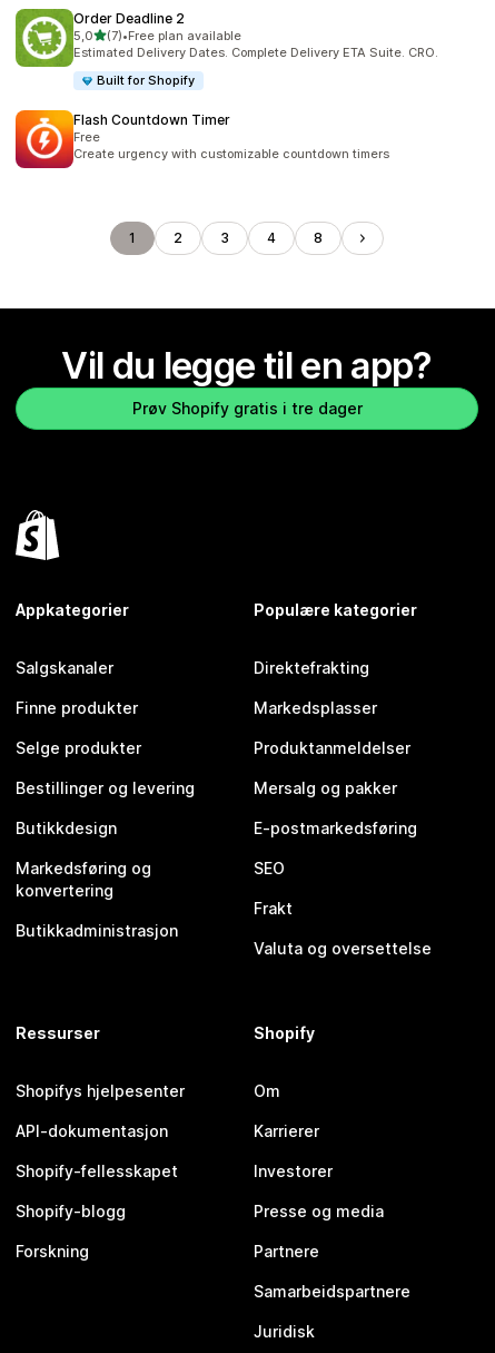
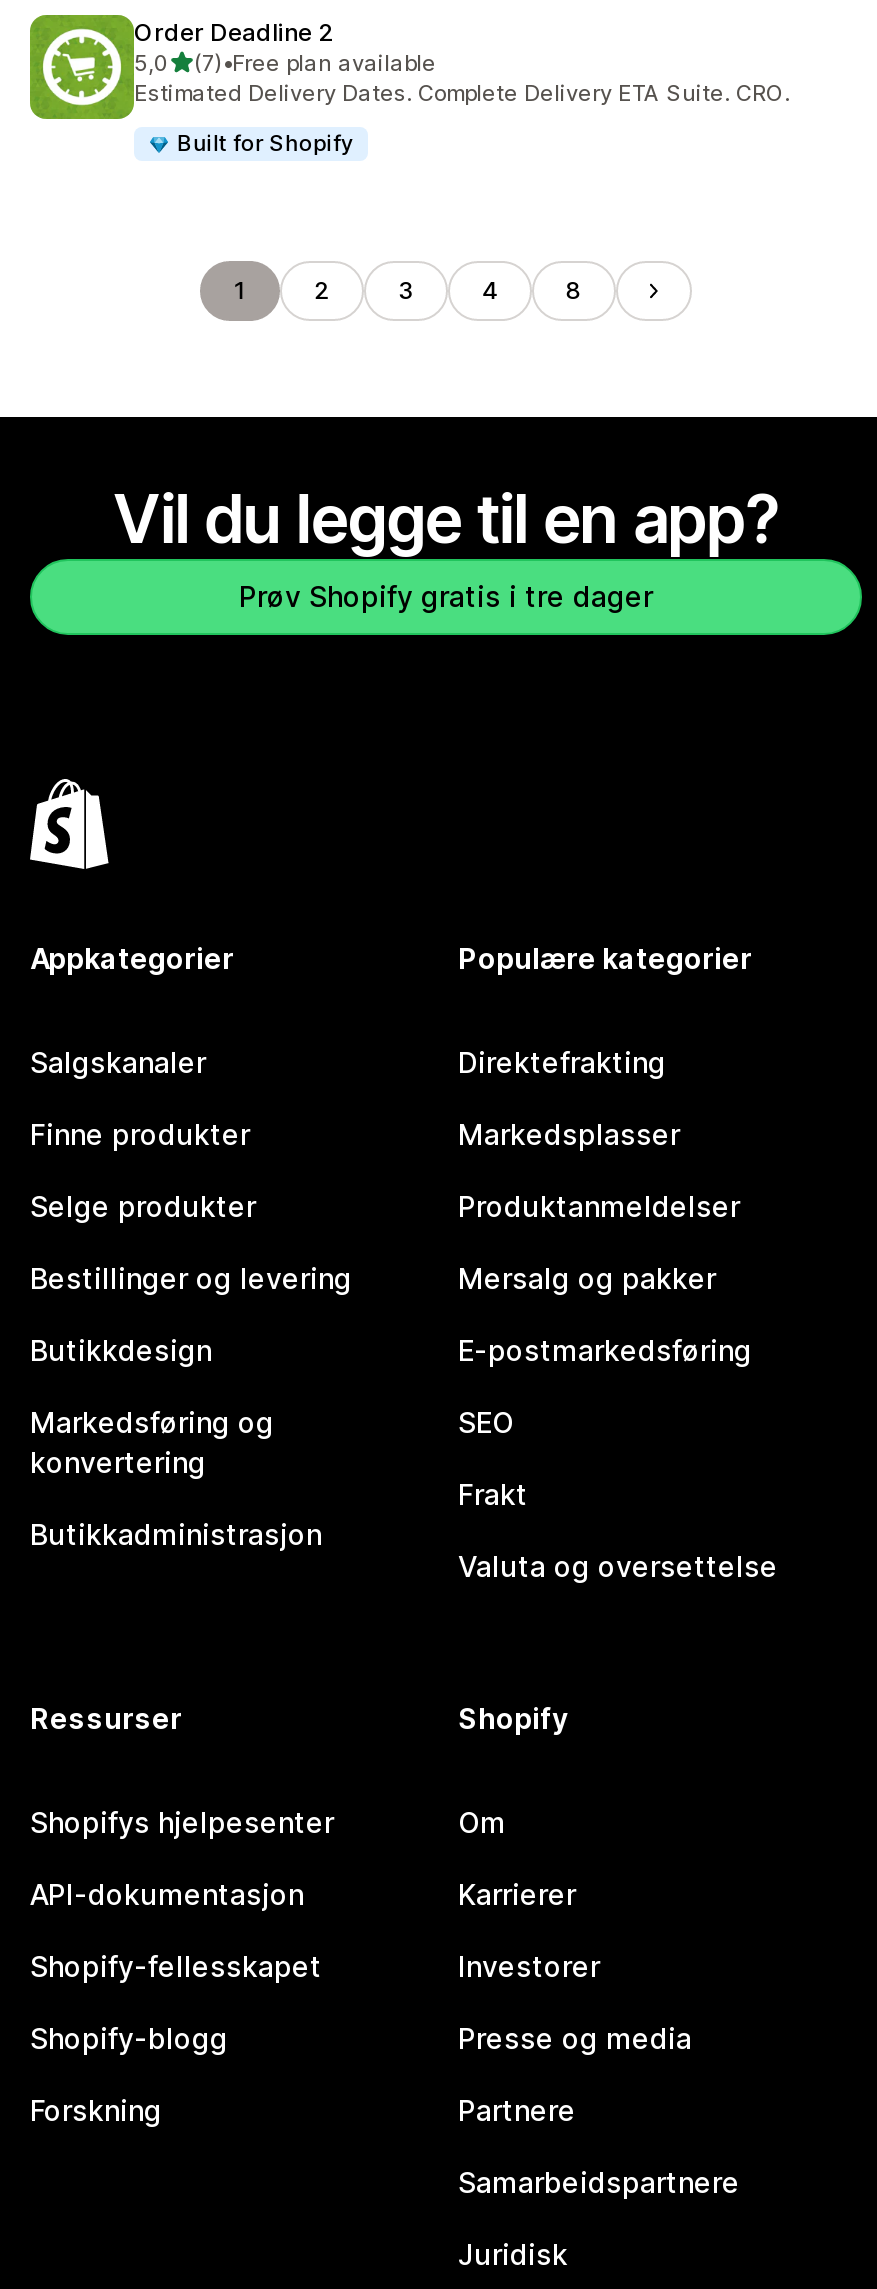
- [image]
- Flash Countdown Timer
- Free
- Create urgency with customizable countdown timers
